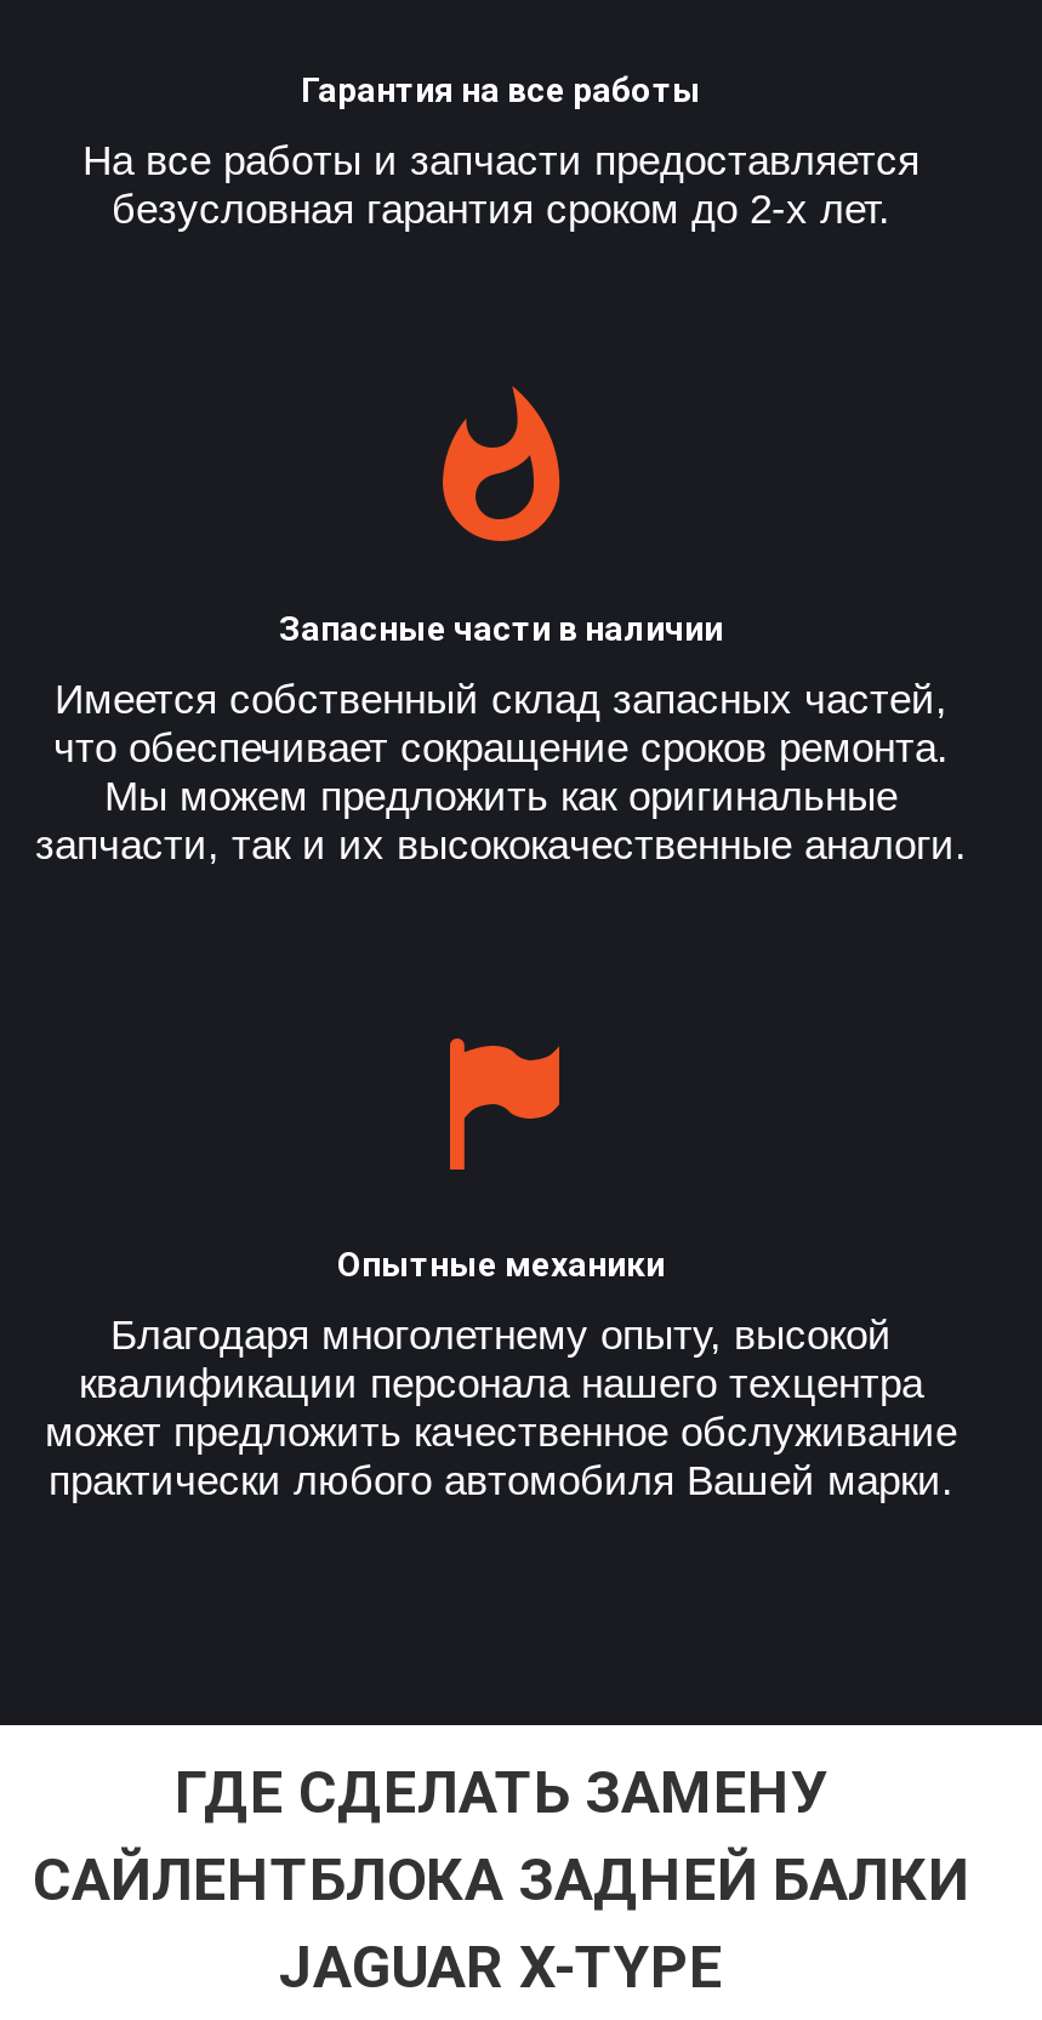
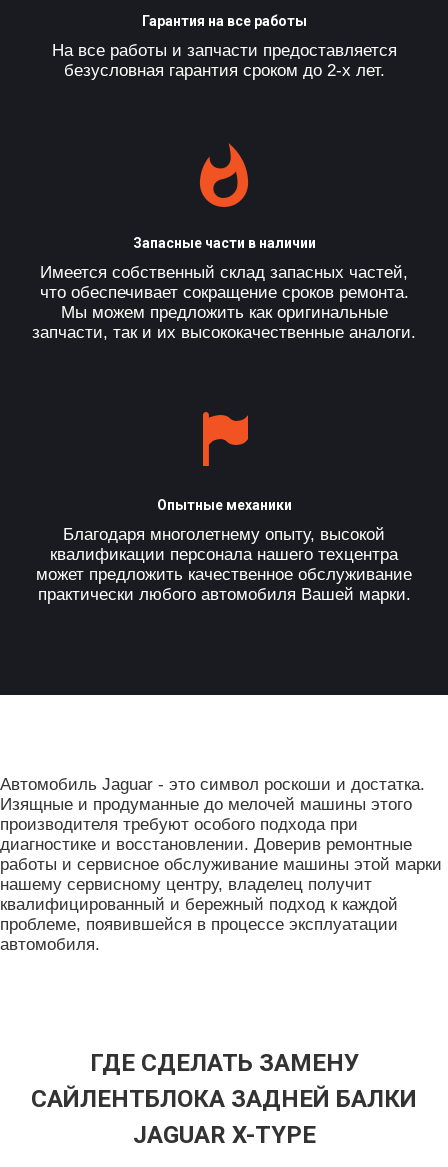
+ Автомобиль Jaguar - это символ роскоши и достатка.
+ Изящные и продуманные до мелочей машины этого
+ производителя требуют особого подхода при
+ диагностике и восстановлении. Доверив ремонтные
+ работы и сервисное обслуживание машины этой марки
+ нашему сервисному центру, владелец получит
+ квалифицированный и бережный подход к каждой
+ проблеме, появившейся в процессе эксплуатации
+ автомобиля.
